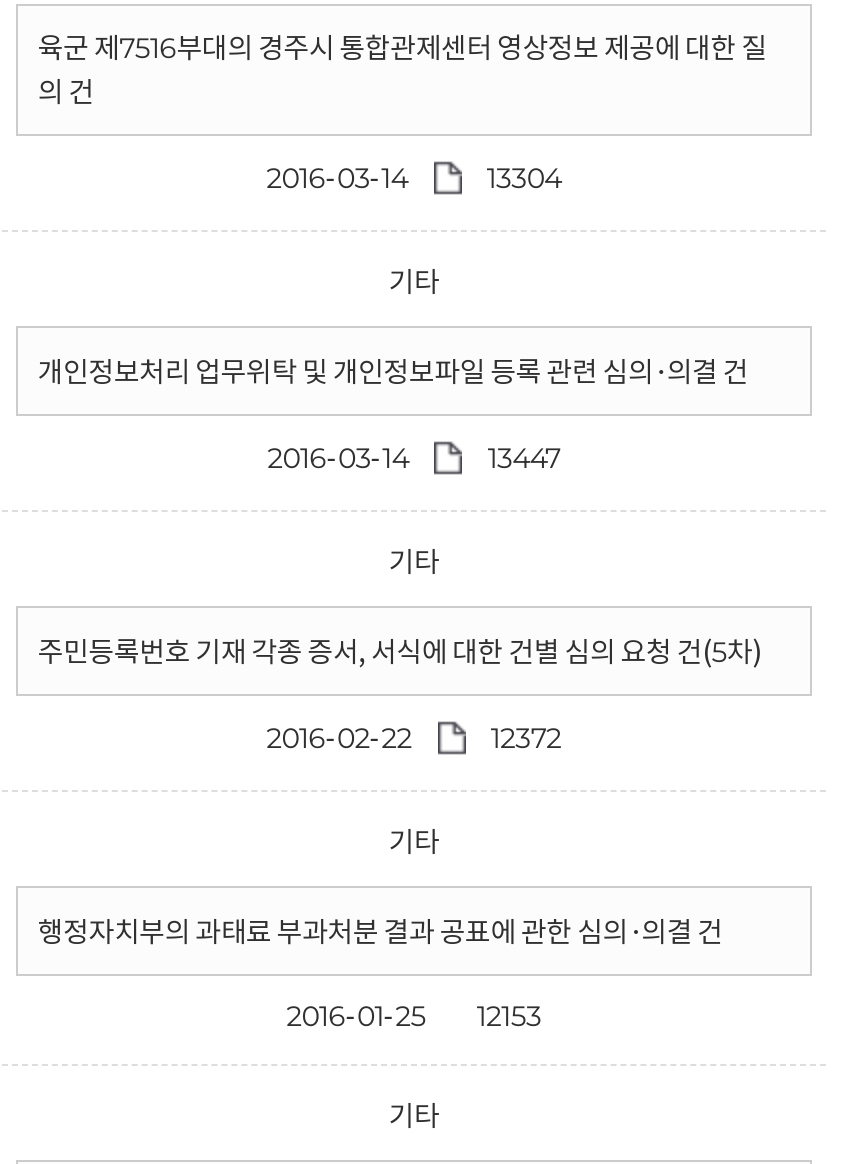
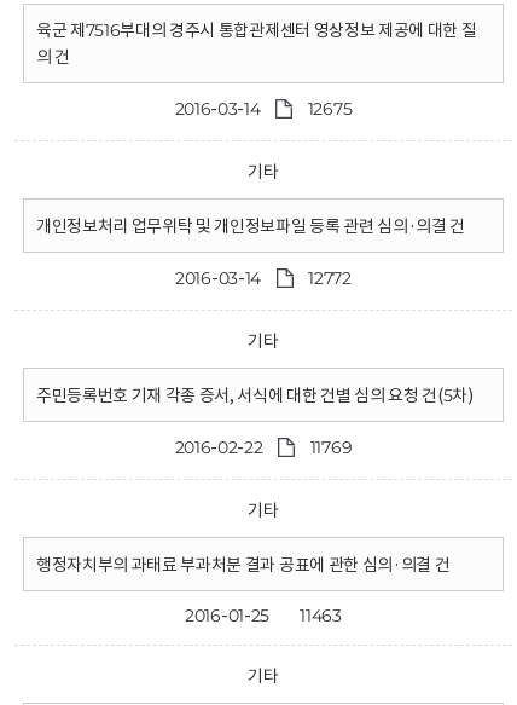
- 13304
+ 12675

- 13447
+ 12772

- 12372
+ 11769

- 2016-01-25 12153
+ 2016-01-25 11463
